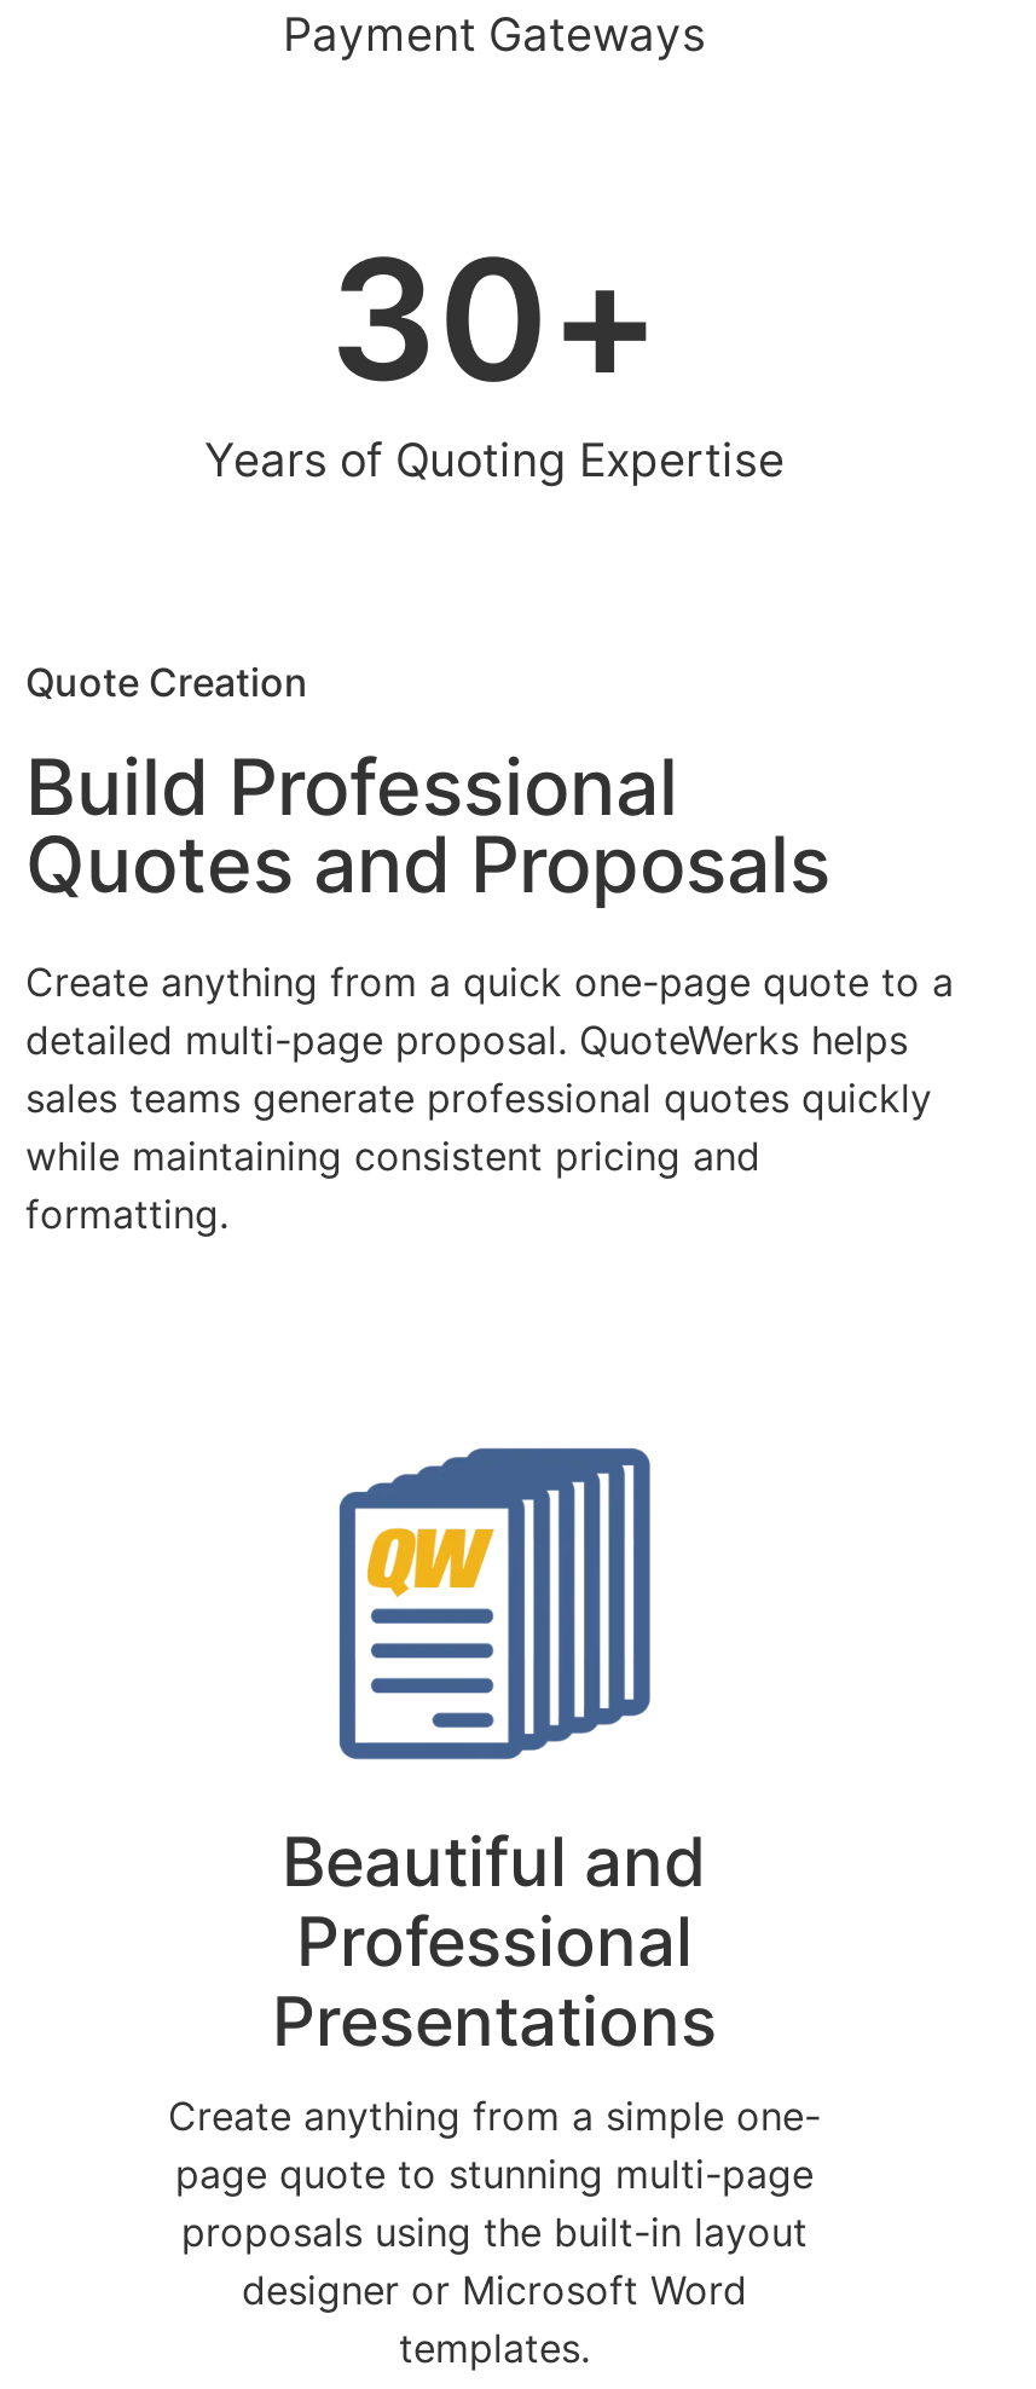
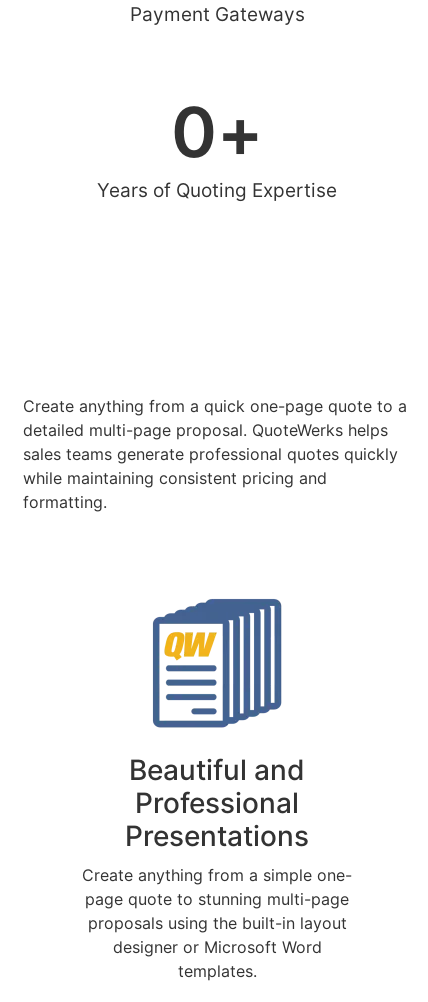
- 30+
- Quote Creation
- Build Professional
- Quotes and Proposals
+ 0+
